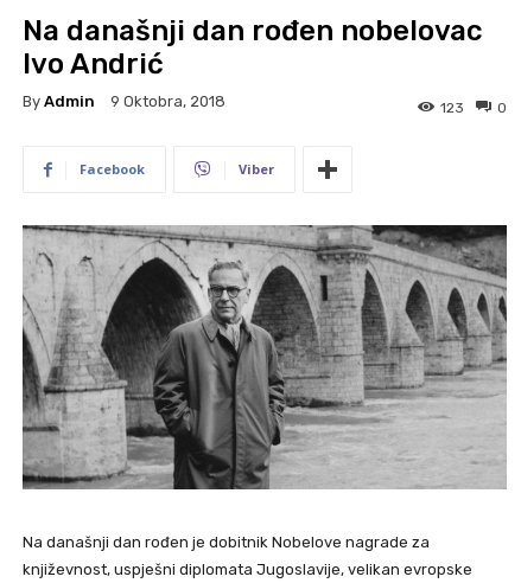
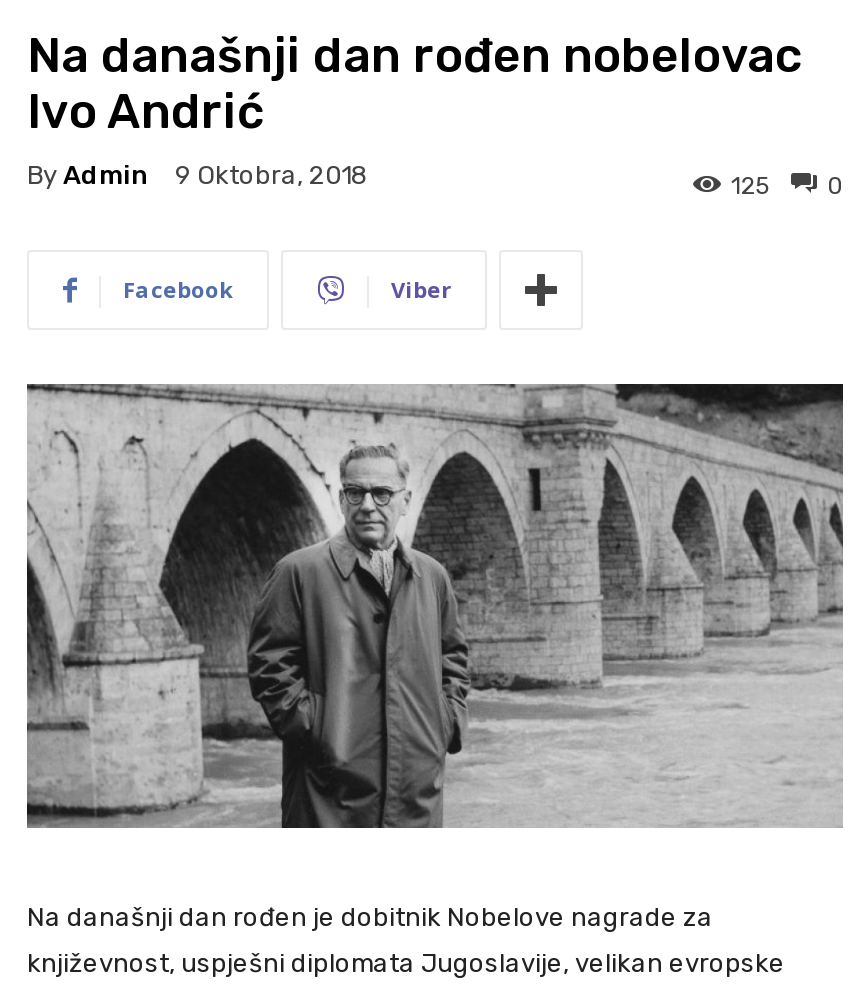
- 123 0
+ 125 0
